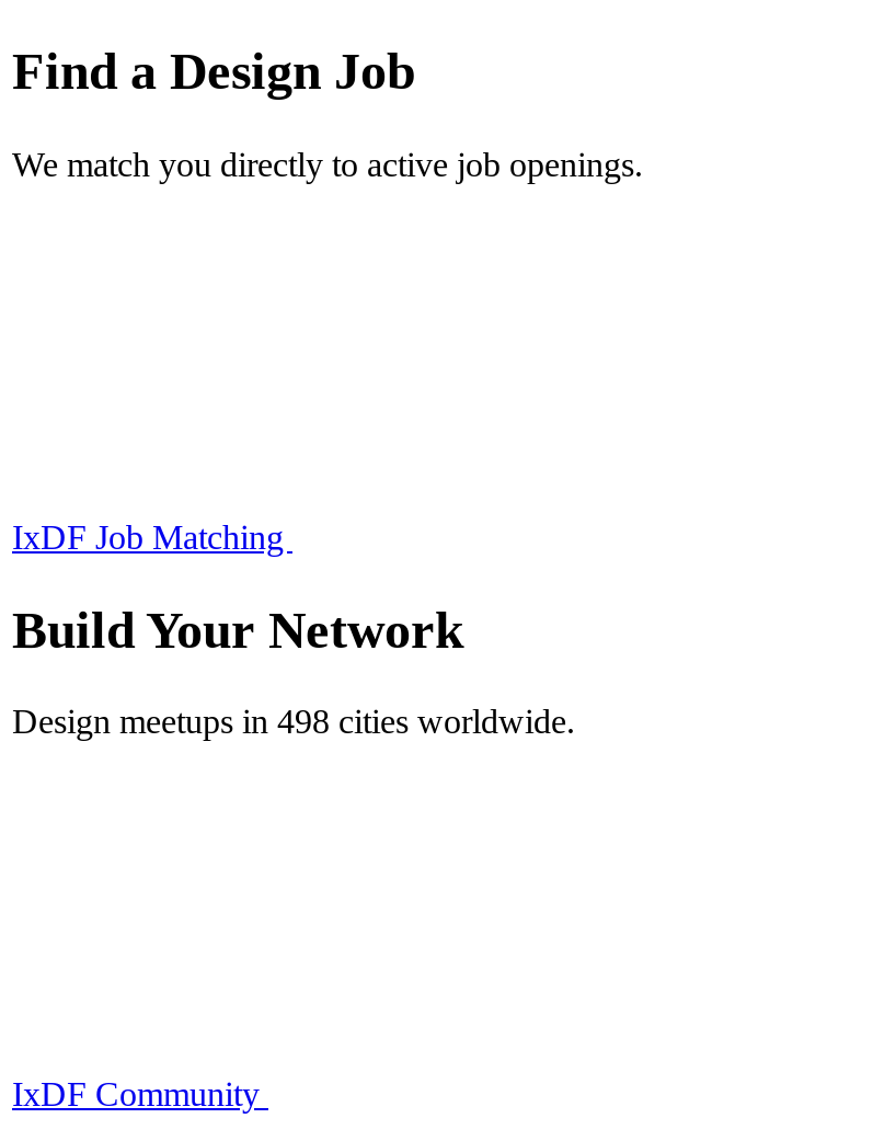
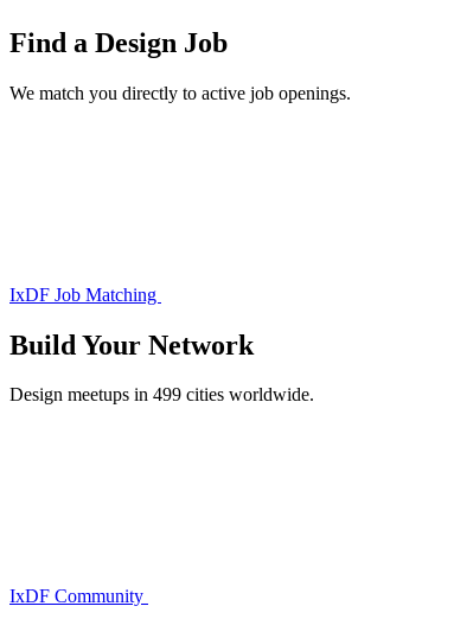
- Design meetups in 498 cities worldwide.
+ Design meetups in 499 cities worldwide.
